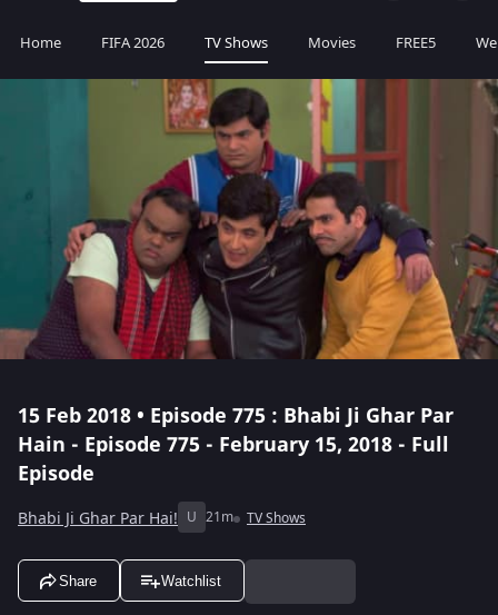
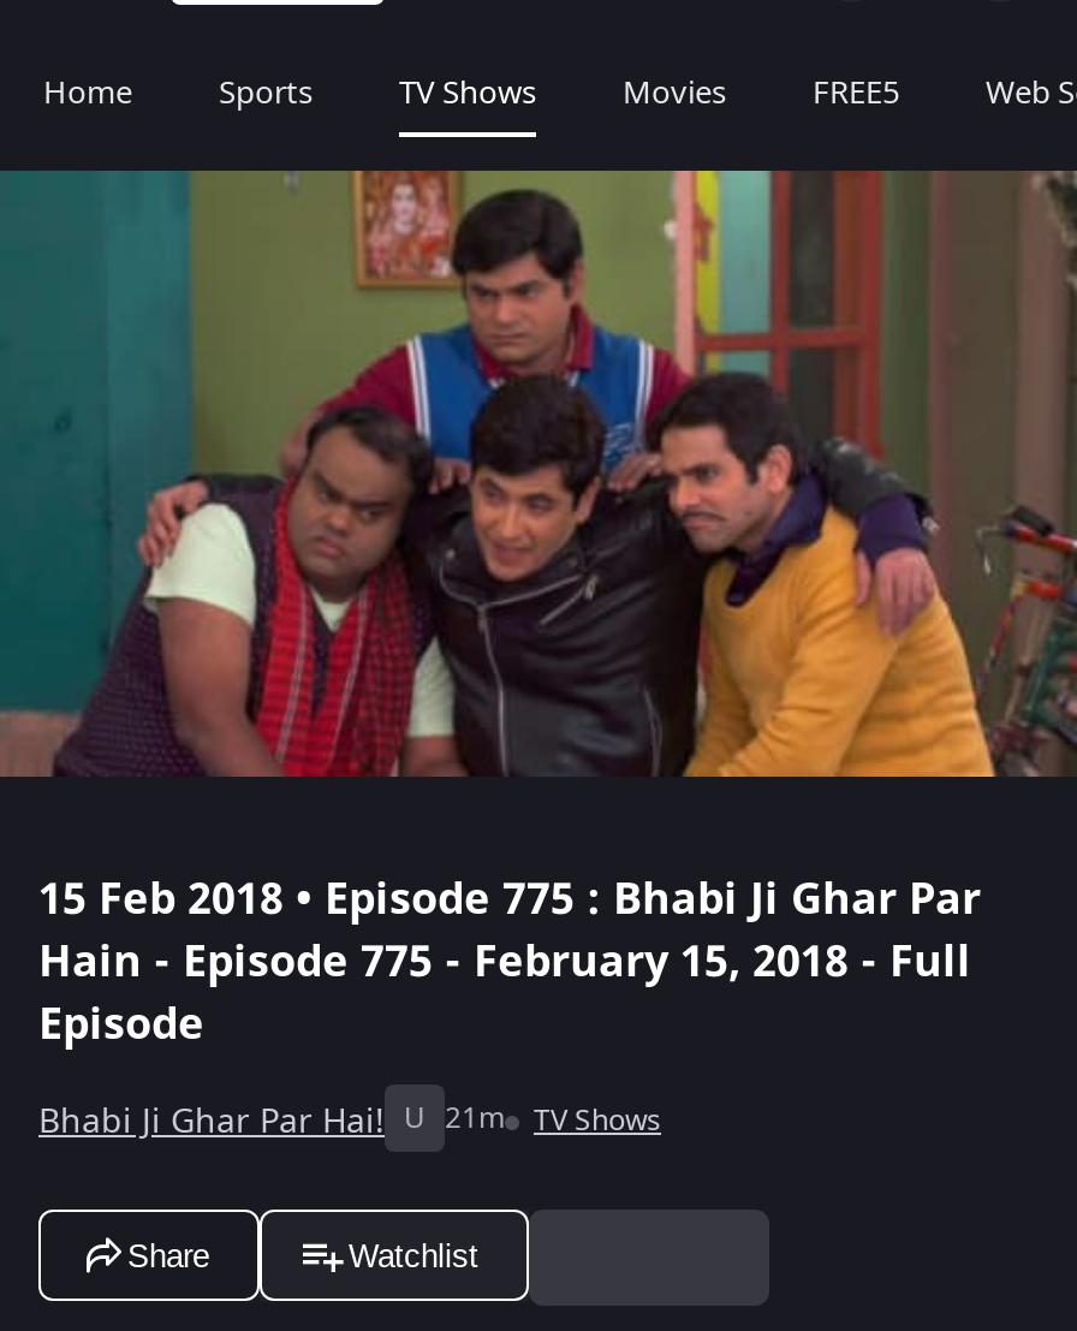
- FIFA 2026
+ Sports
